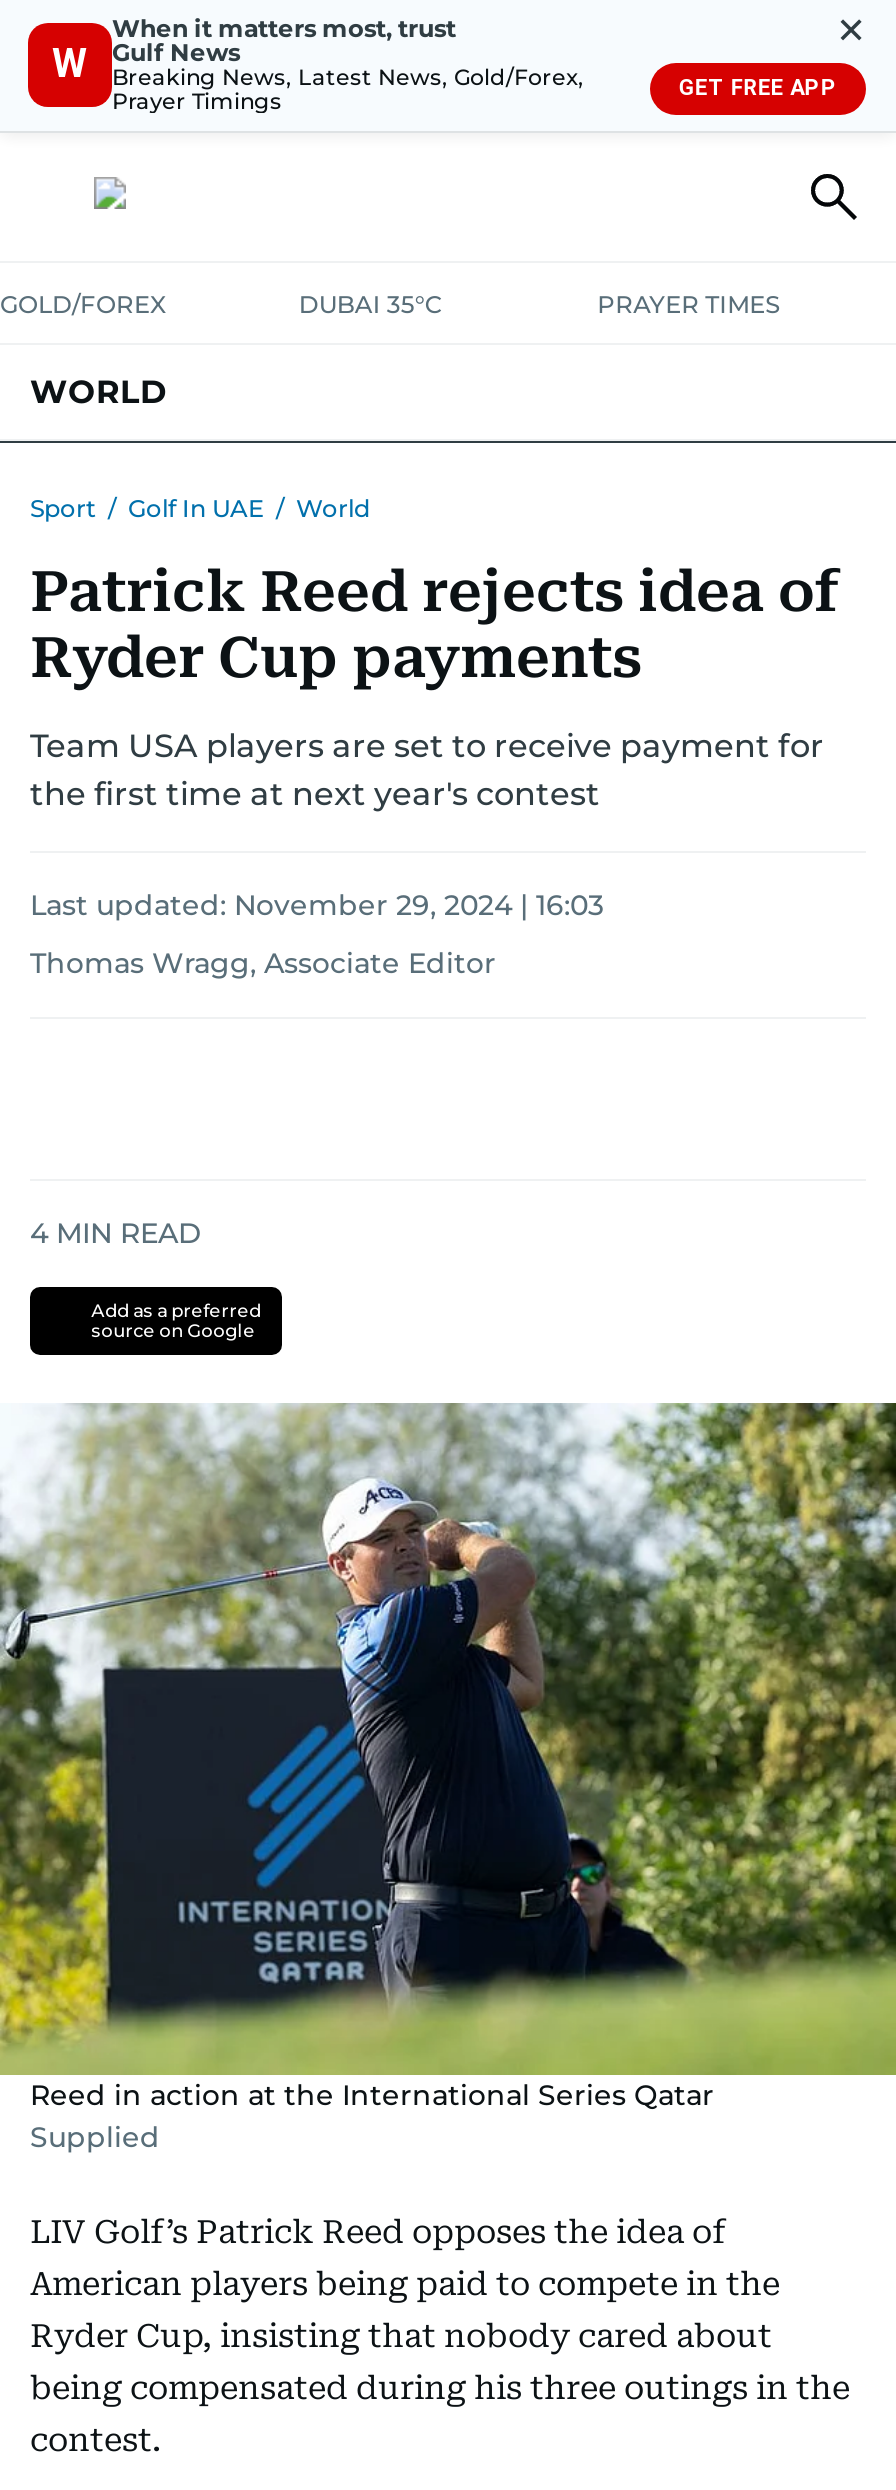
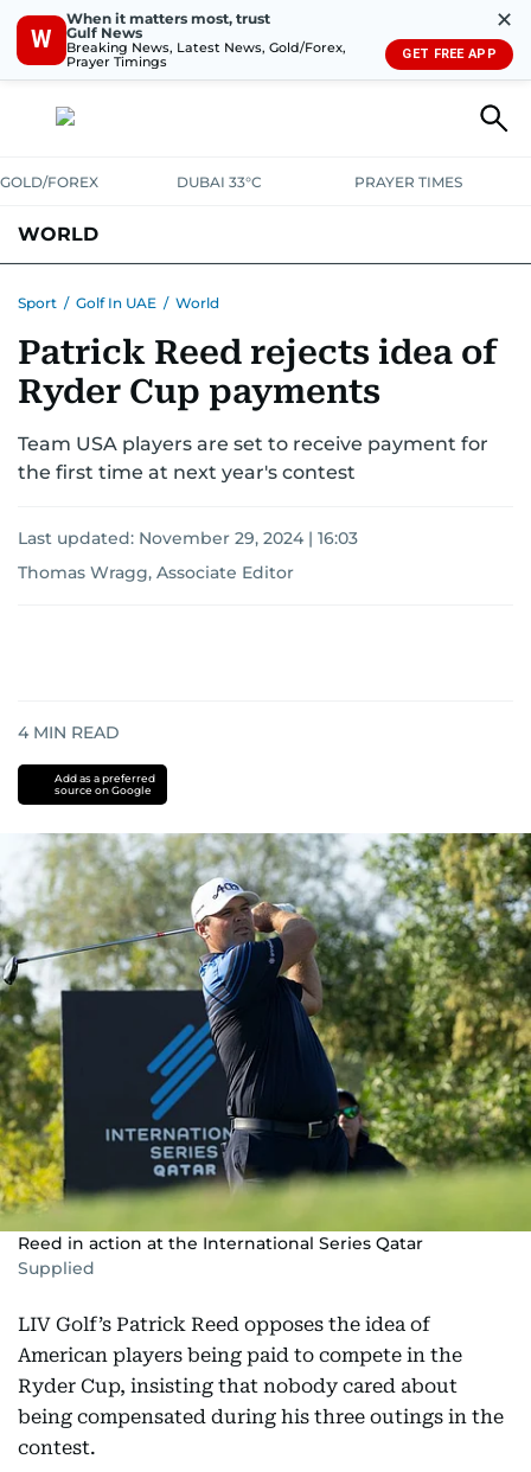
- DUBAI 35°C
+ DUBAI 33°C
